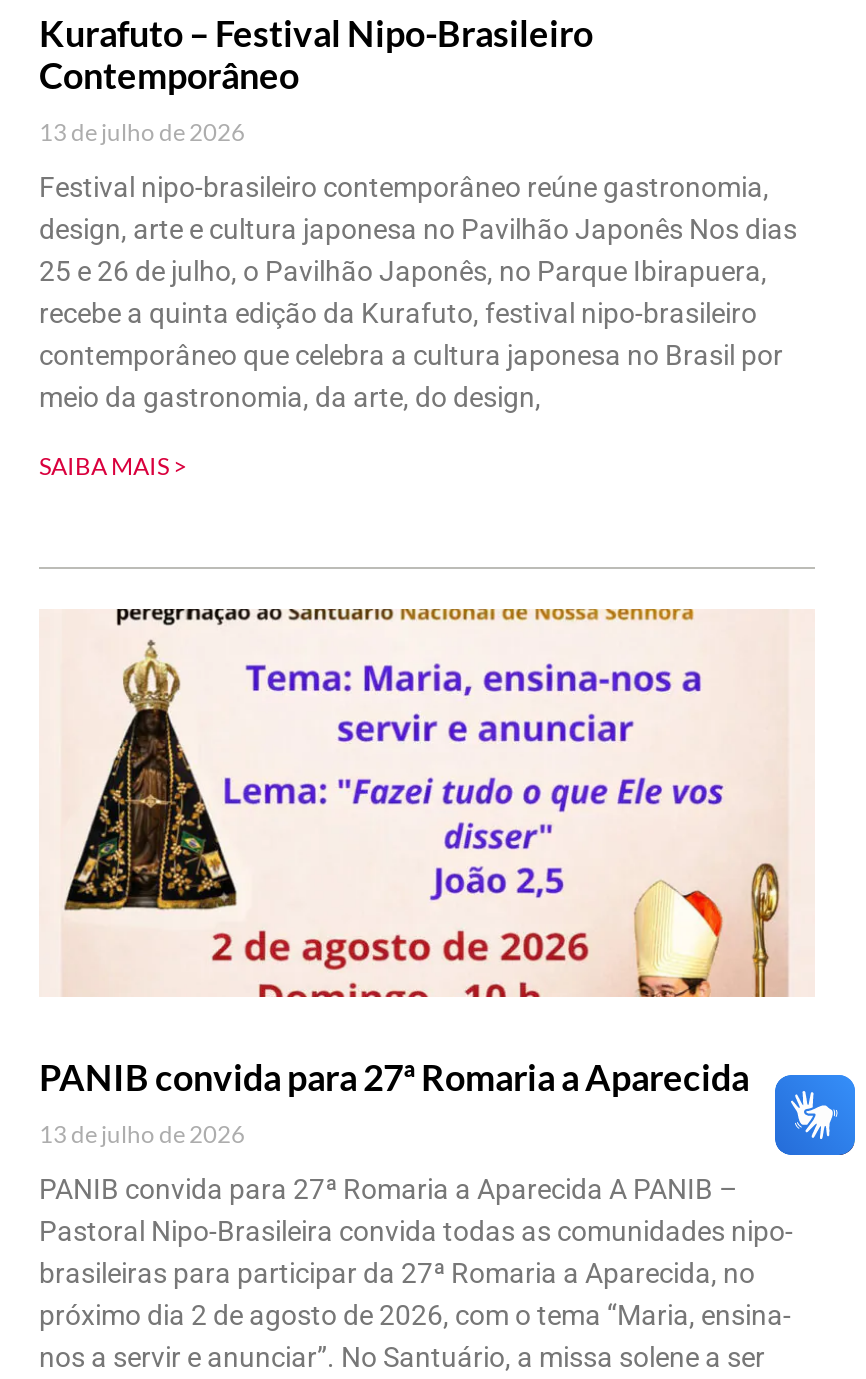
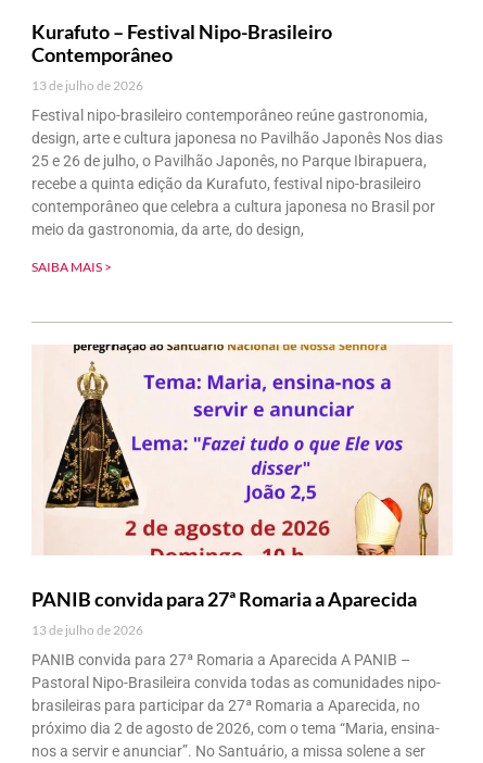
- [image]
